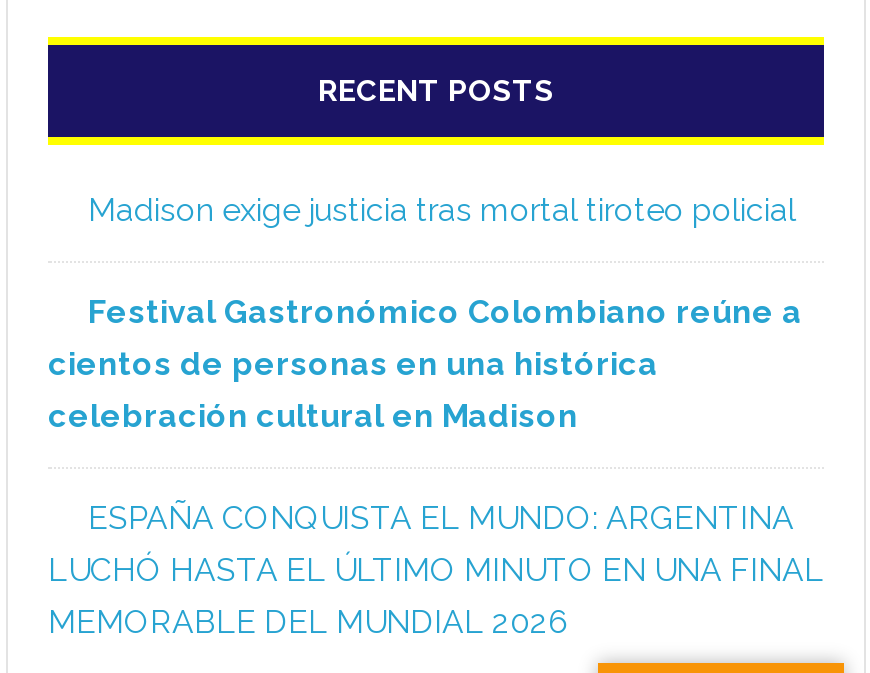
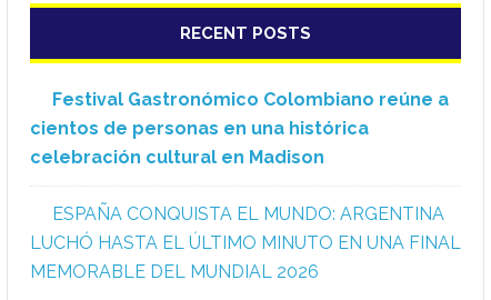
- Madison exige justicia tras mortal tiroteo policial
